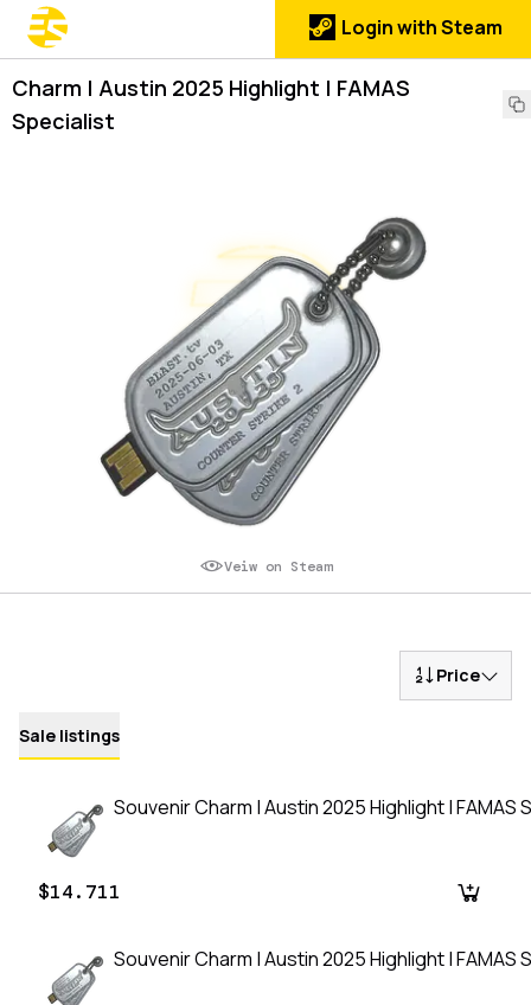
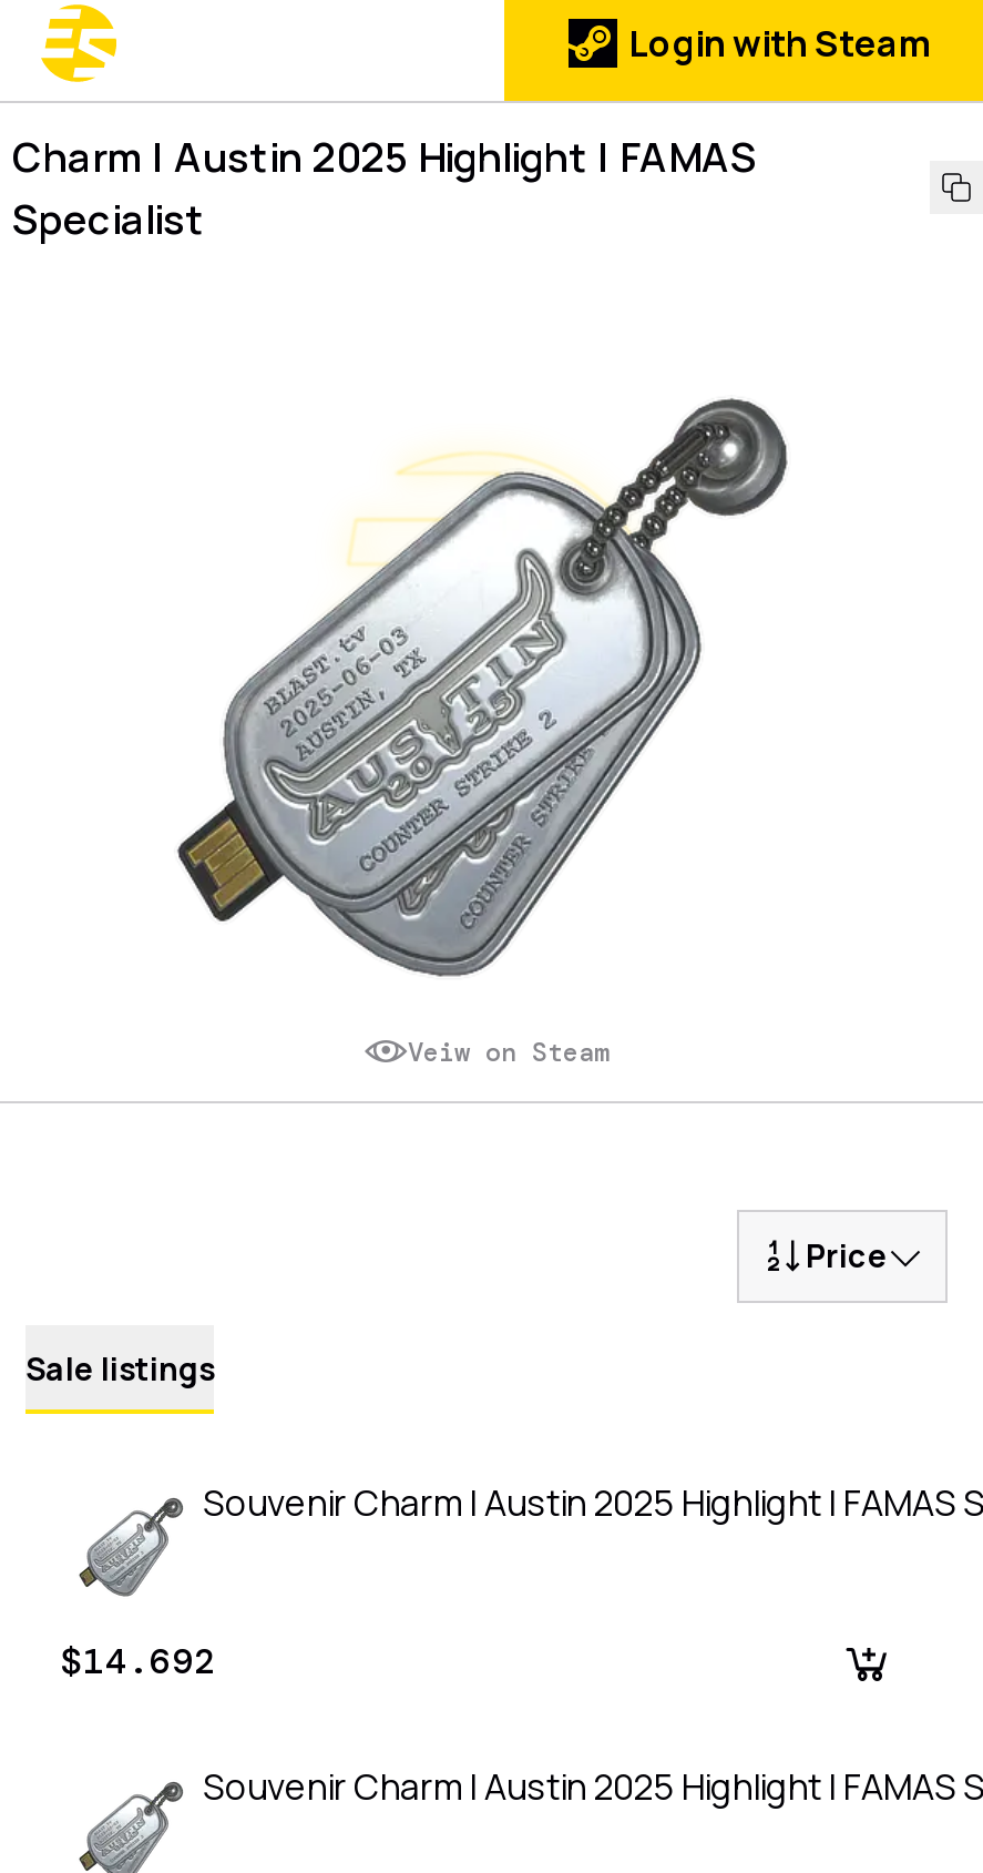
- $14.711
+ $14.692
